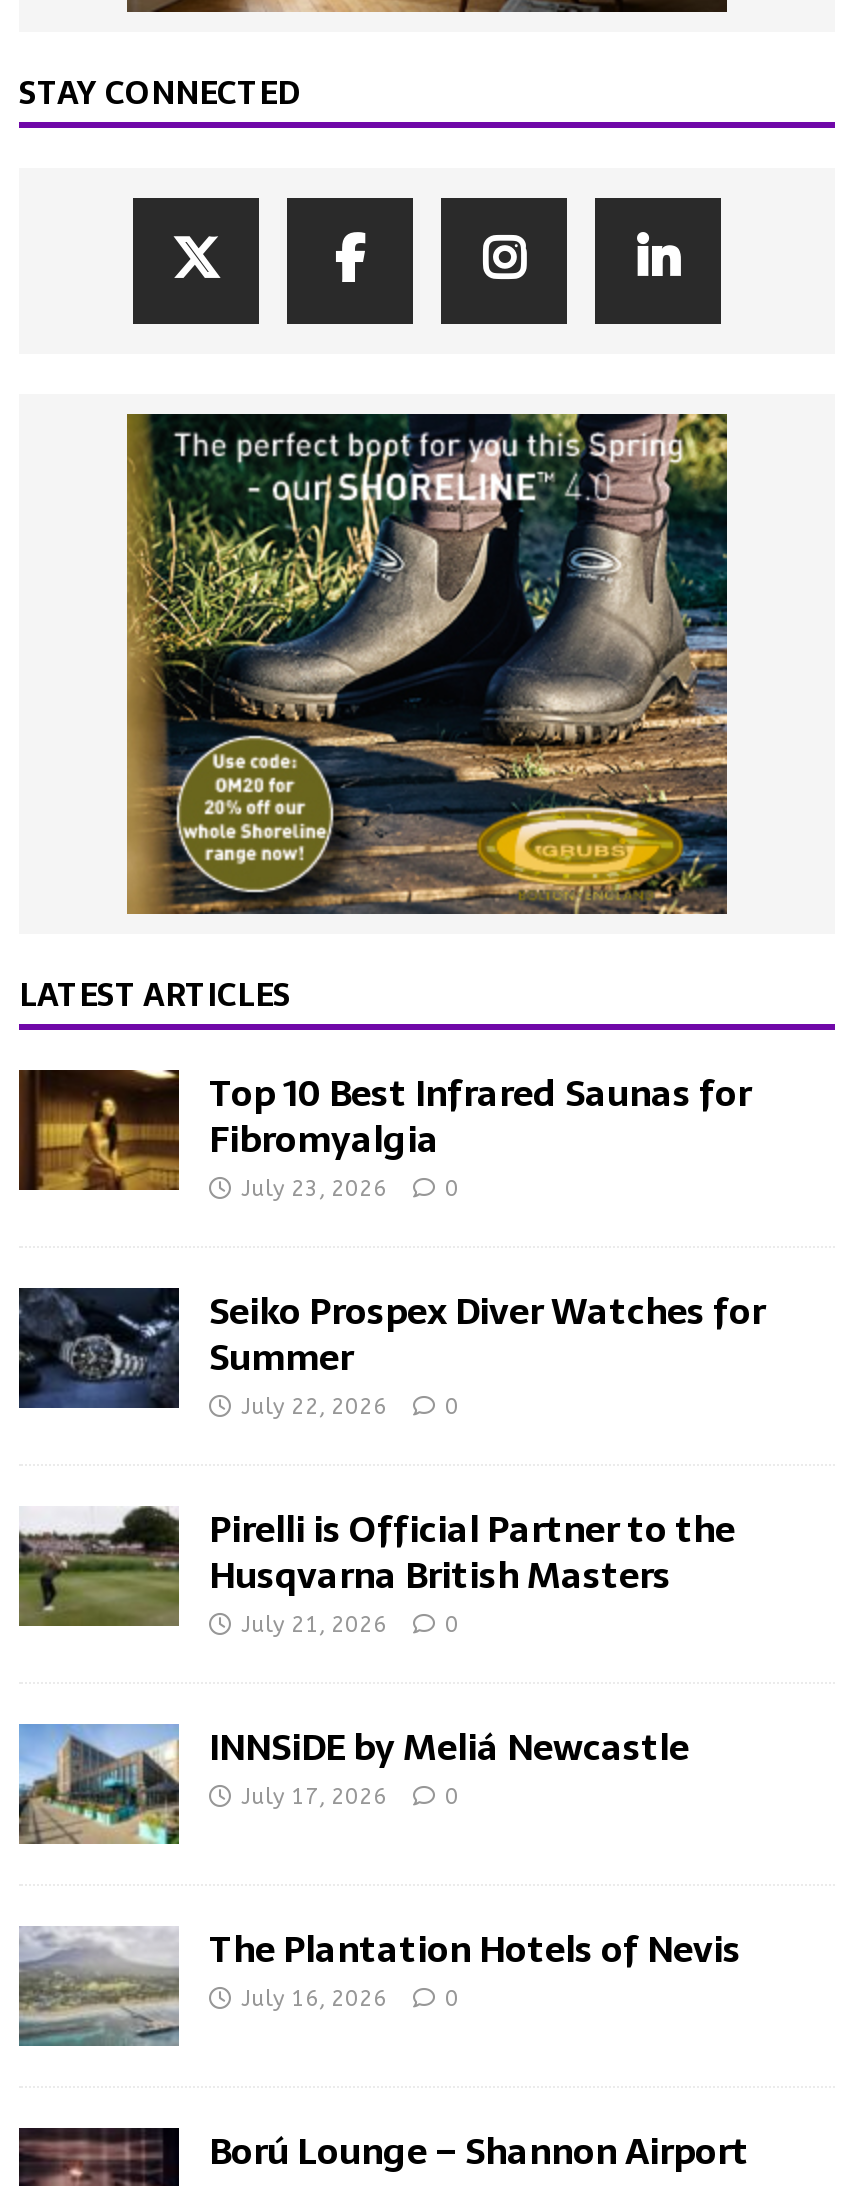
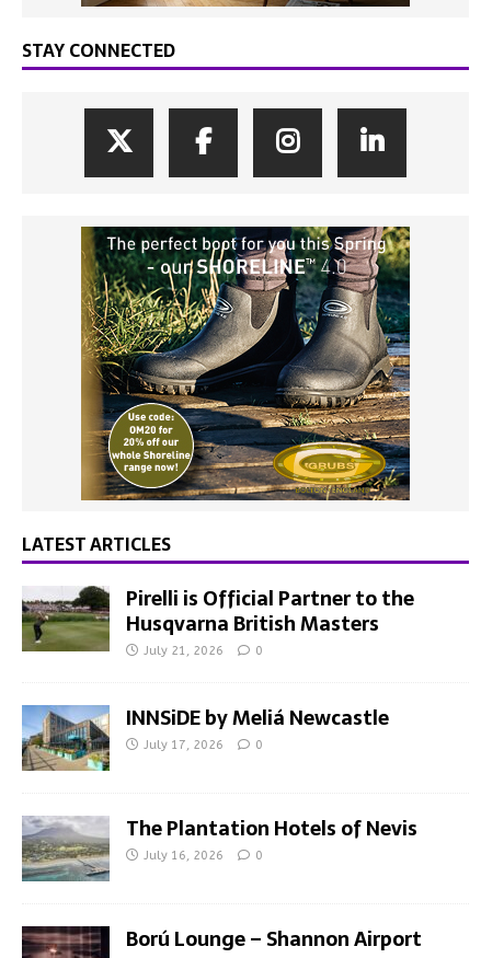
- [image]
- Top 10 Best Infrared Saunas for
- Fibromyalgia
- July 23, 2026
- 0
- Seiko Prospex Diver Watches for
- Summer
- July 22, 2026
- 0

- [image]
